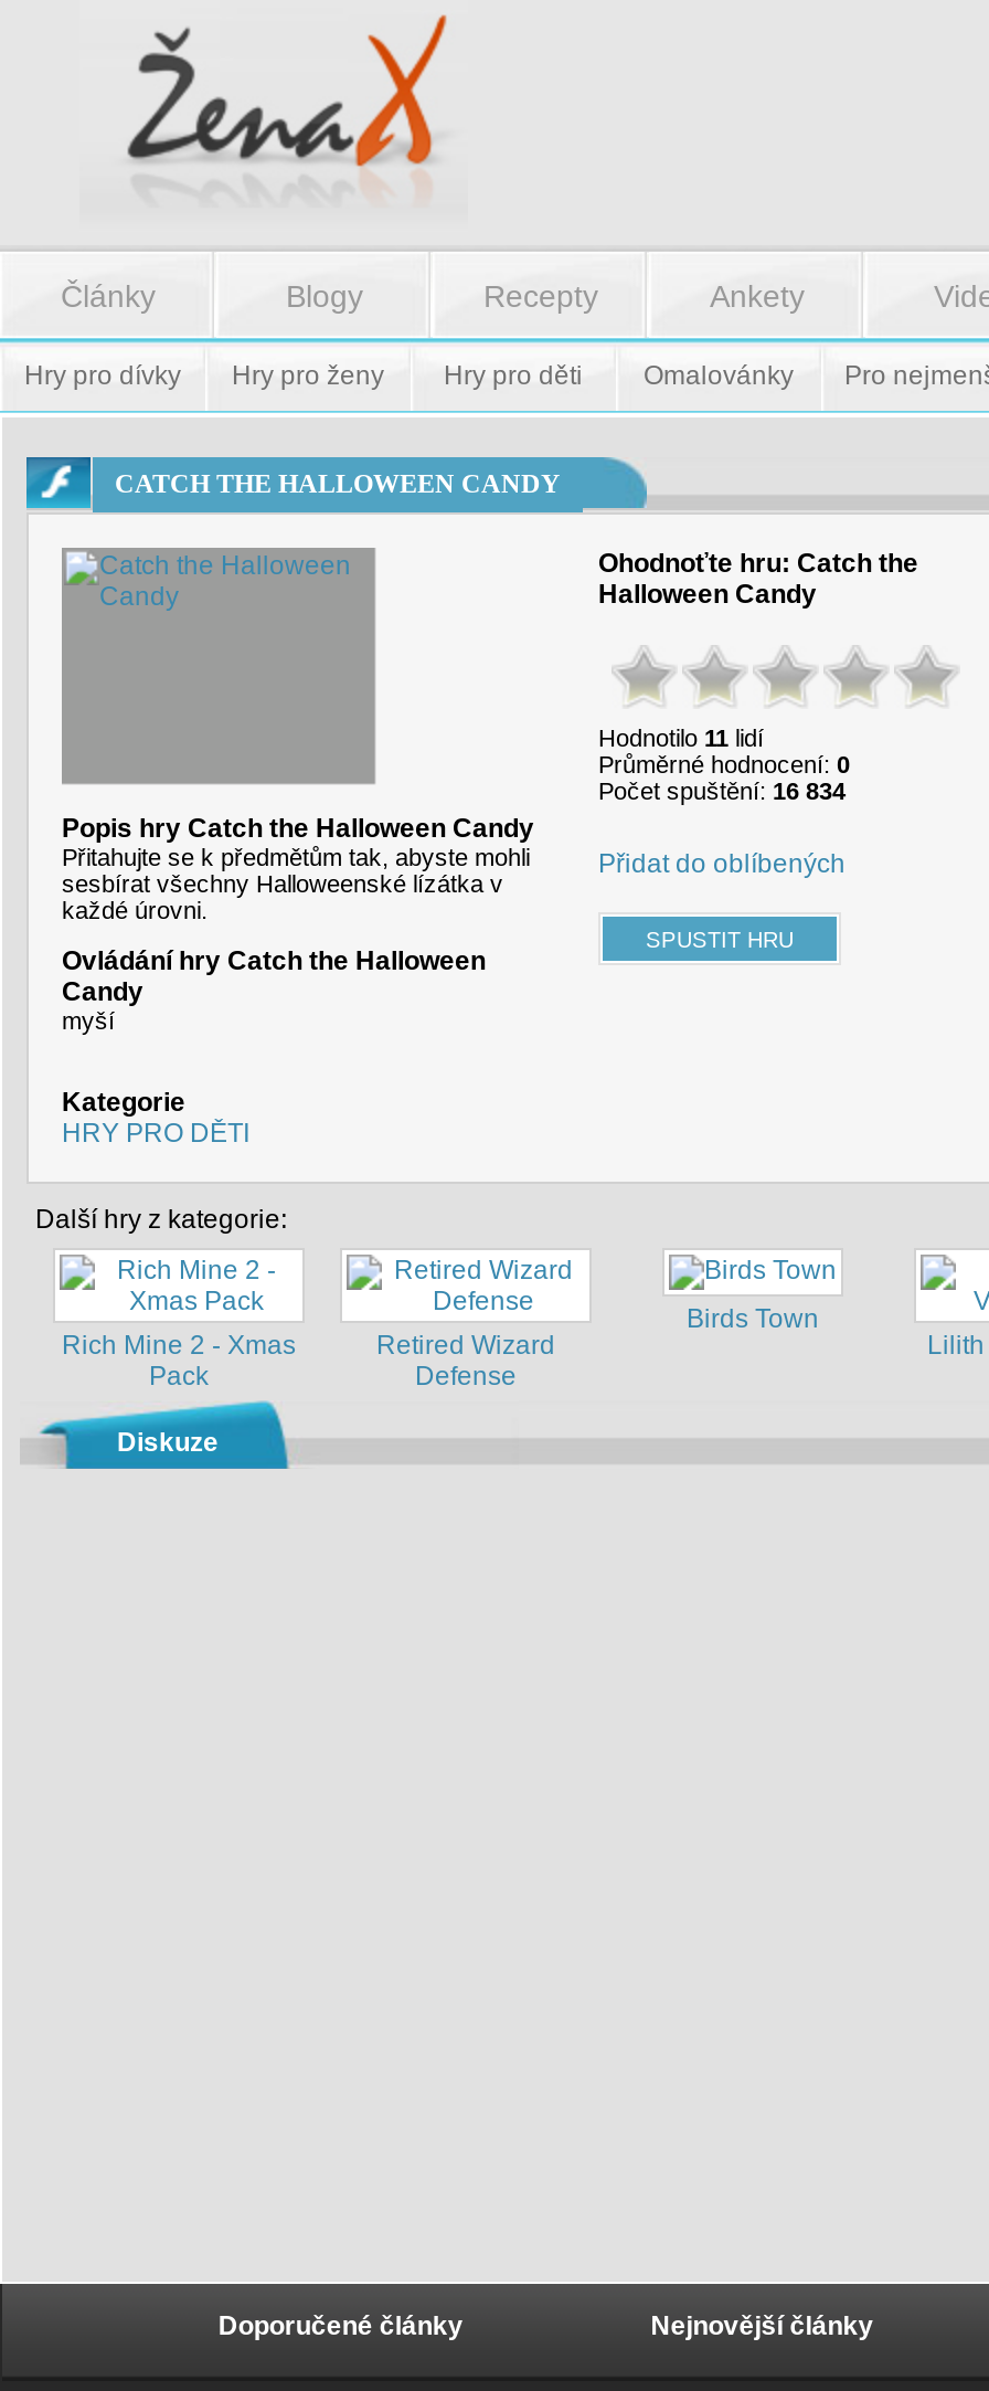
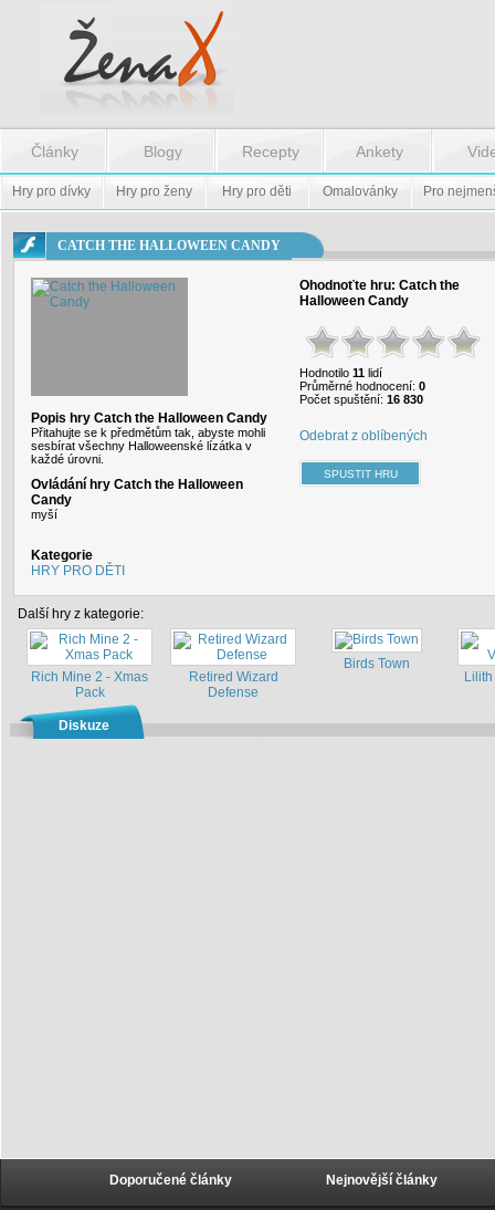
- Počet spuštění: 16 834
+ Počet spuštění: 16 830

- Přidat do oblíbených
+ Odebrat z oblíbených
